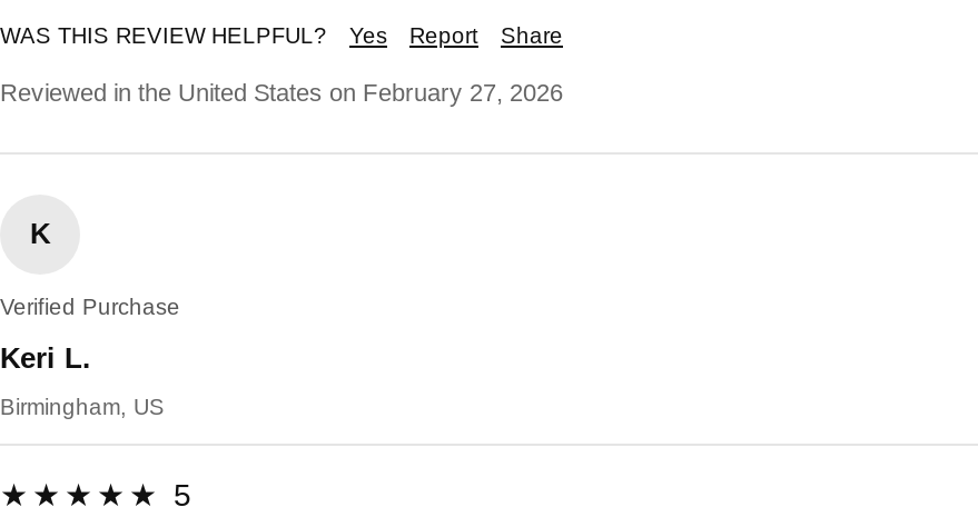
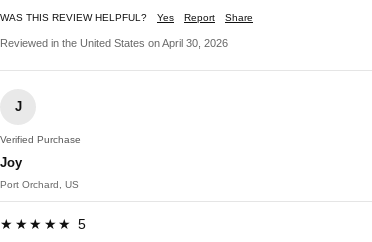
- Reviewed in the United States on February 27, 2026
+ Reviewed in the United States on April 30, 2026

- K
+ J

- Keri L.
+ Joy

- Birmingham, US
+ Port Orchard, US
